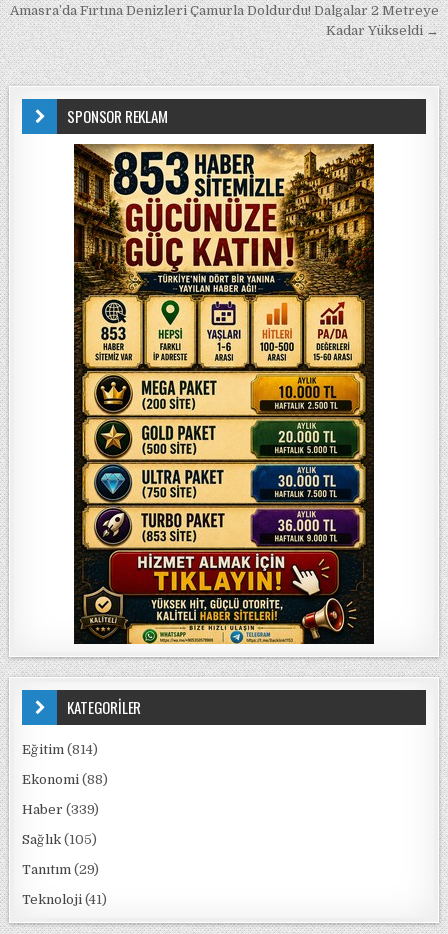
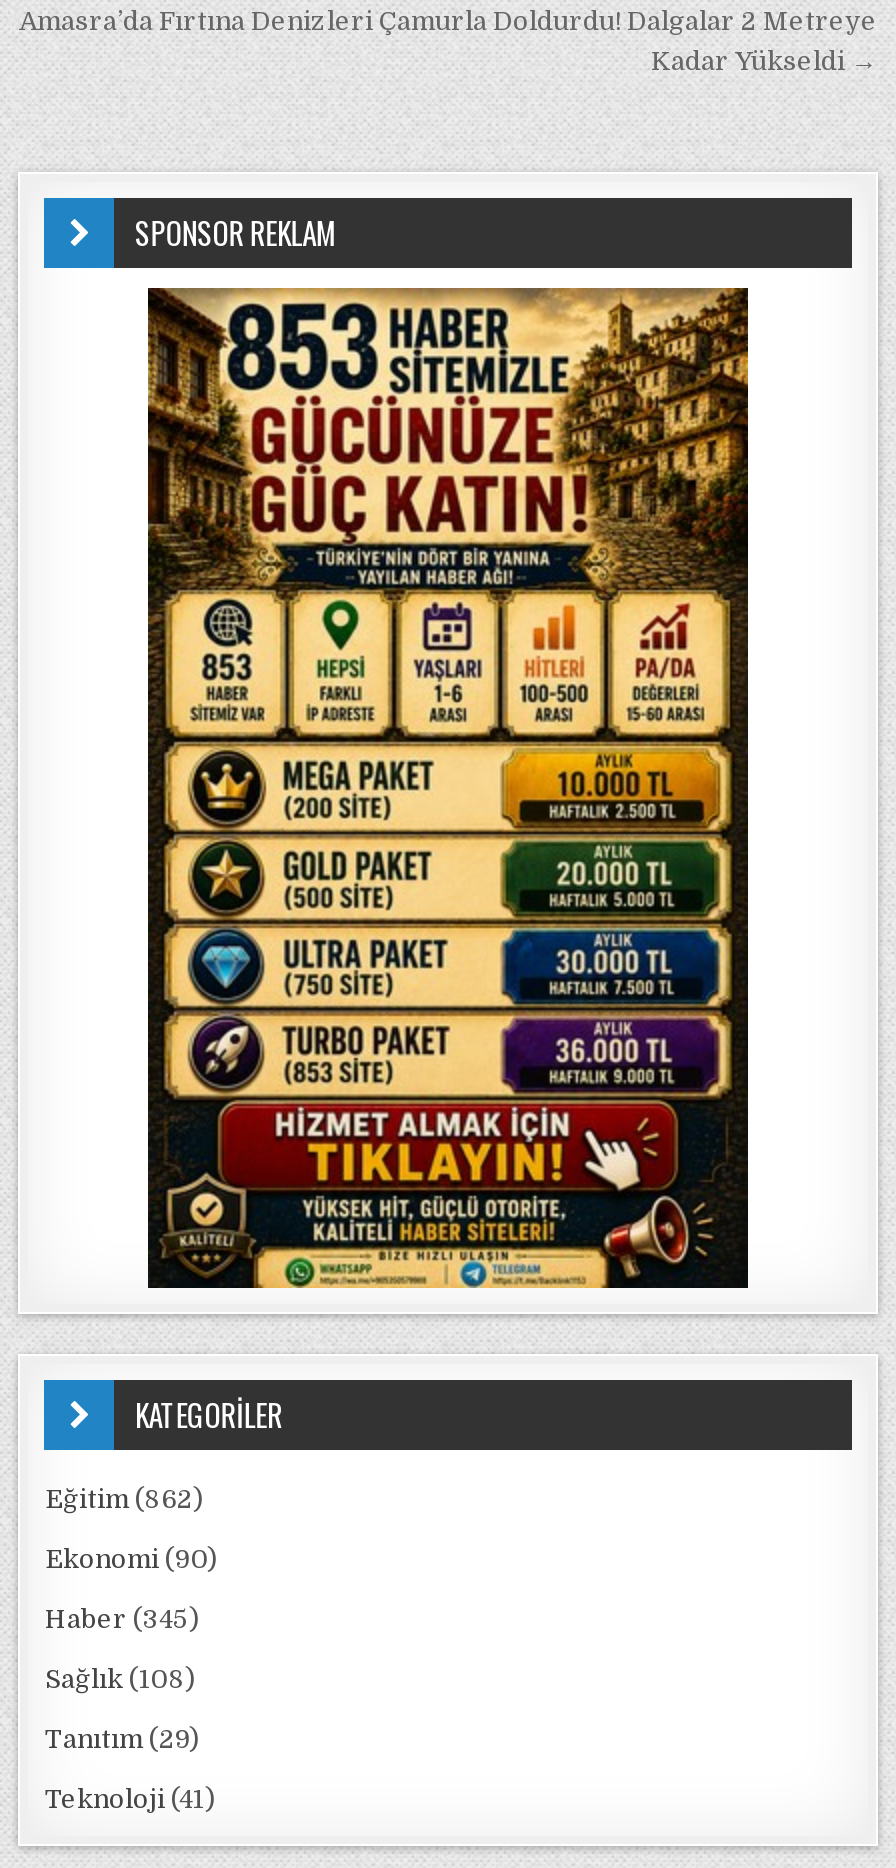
- Eğitim (814)
+ Eğitim (862)

- Ekonomi (88)
+ Ekonomi (90)

- Haber (339)
+ Haber (345)

- Sağlık (105)
+ Sağlık (108)
